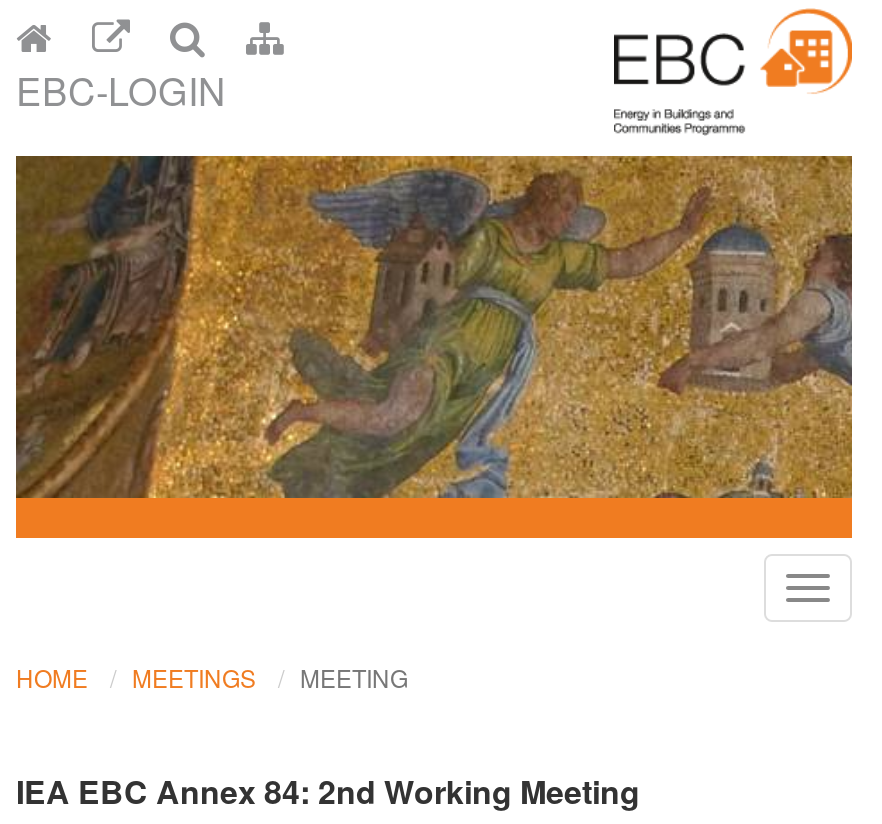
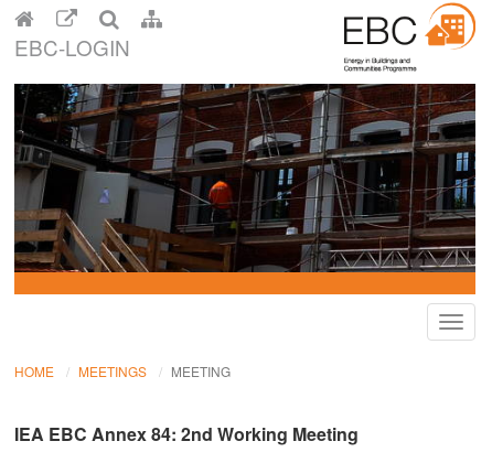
- [image]
+ [image]
